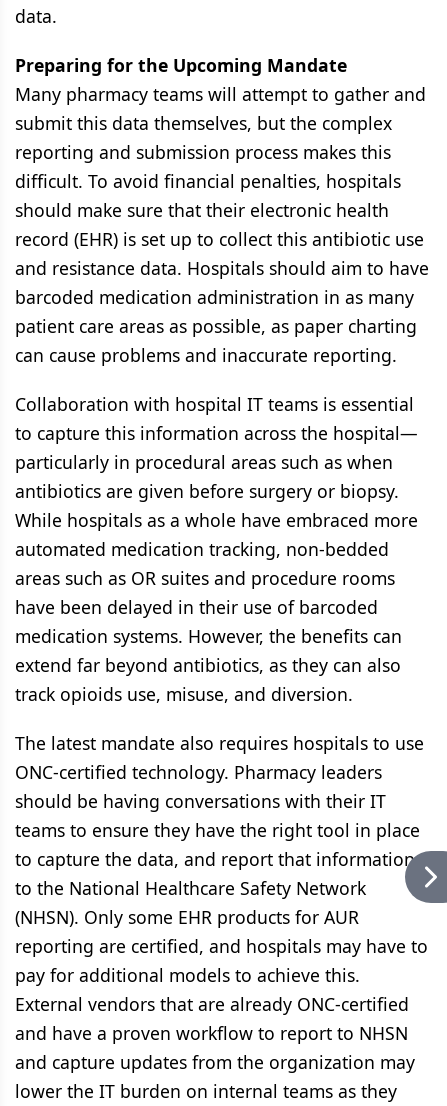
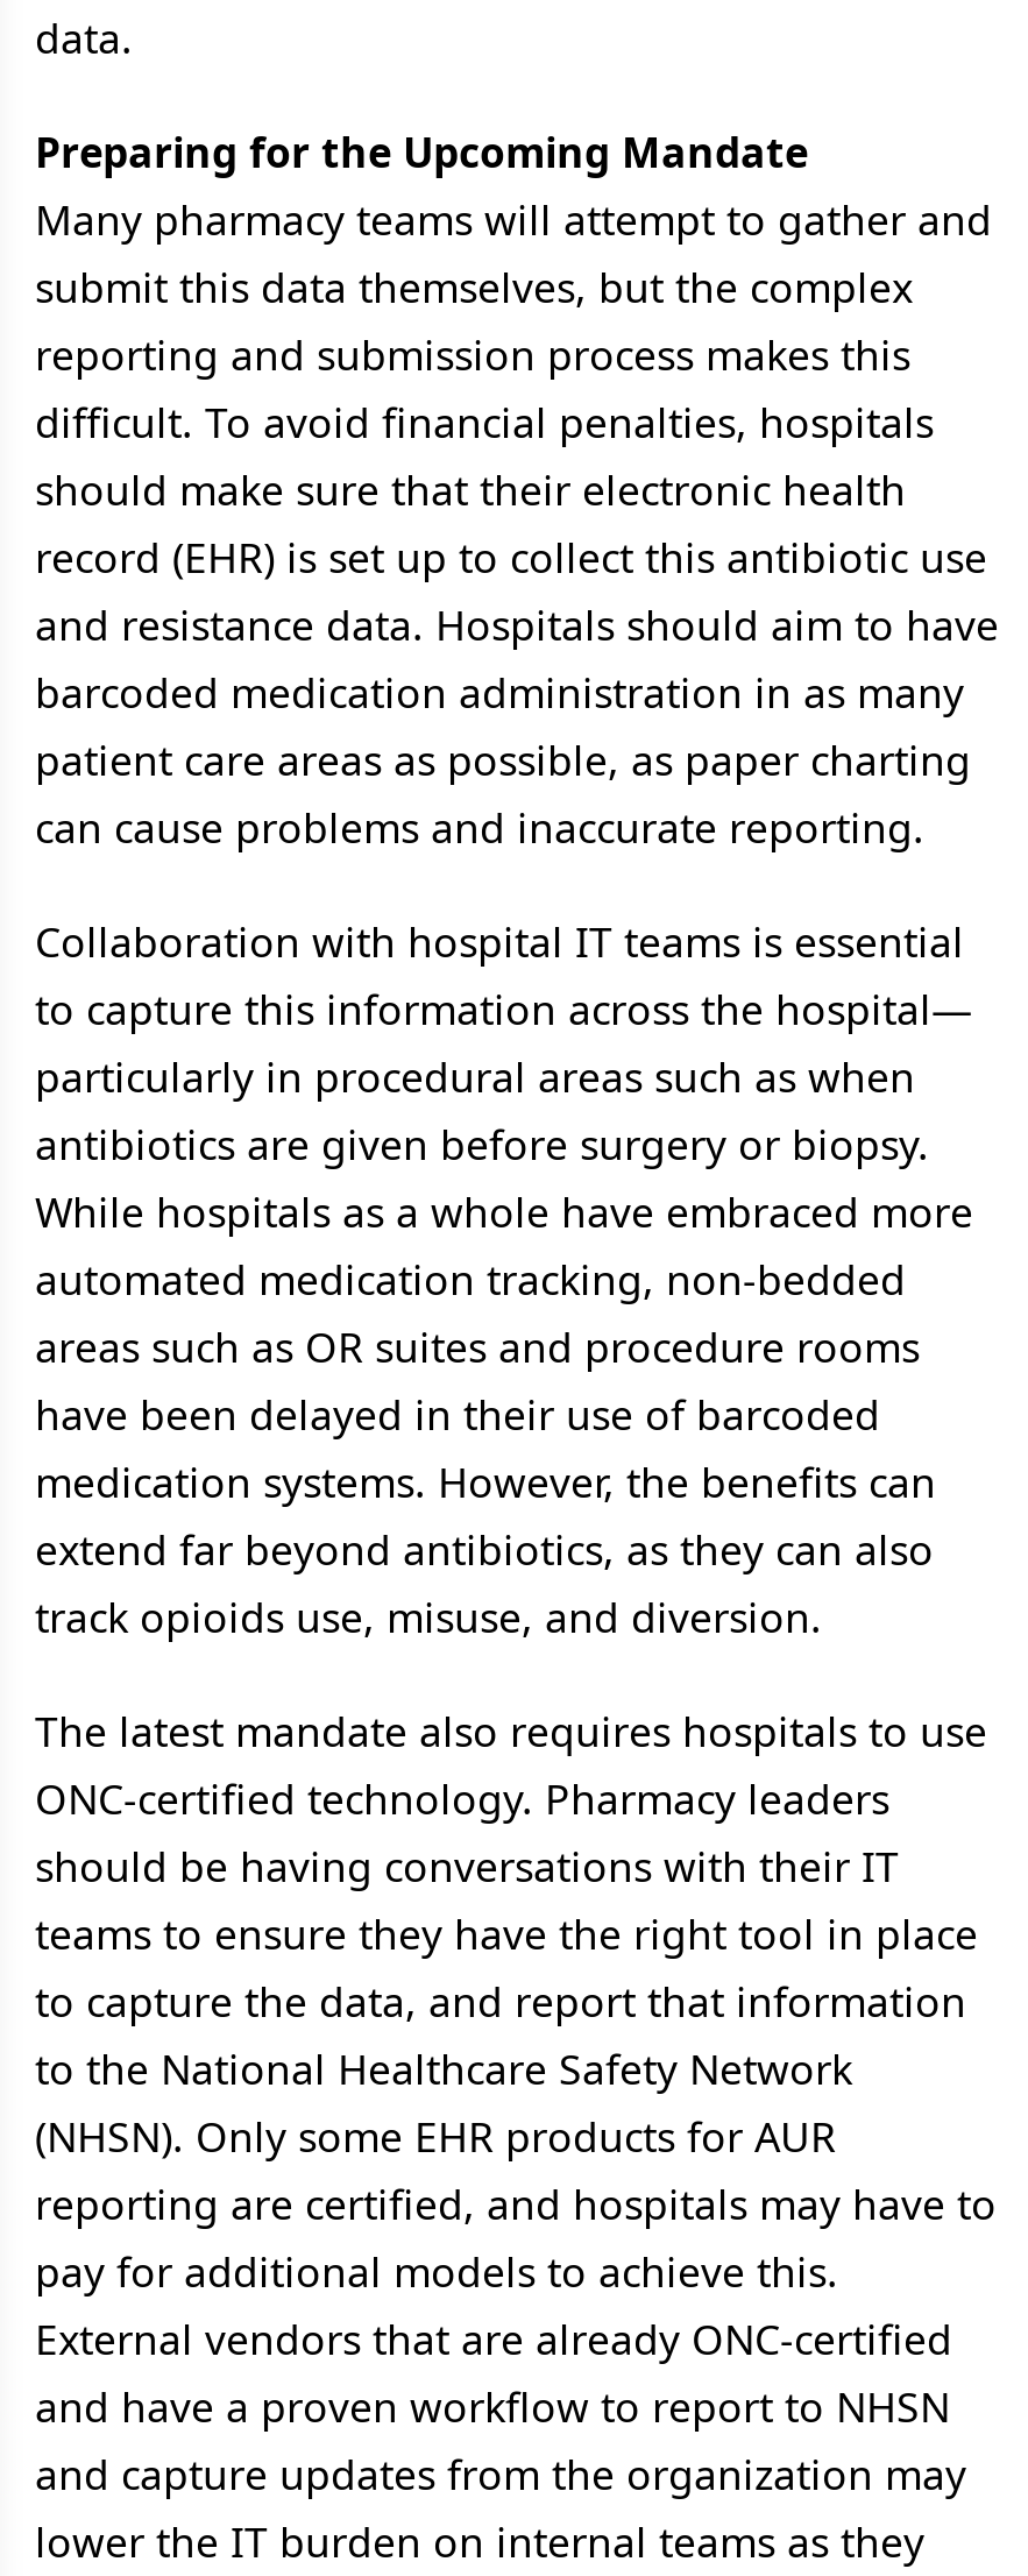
- [image]
